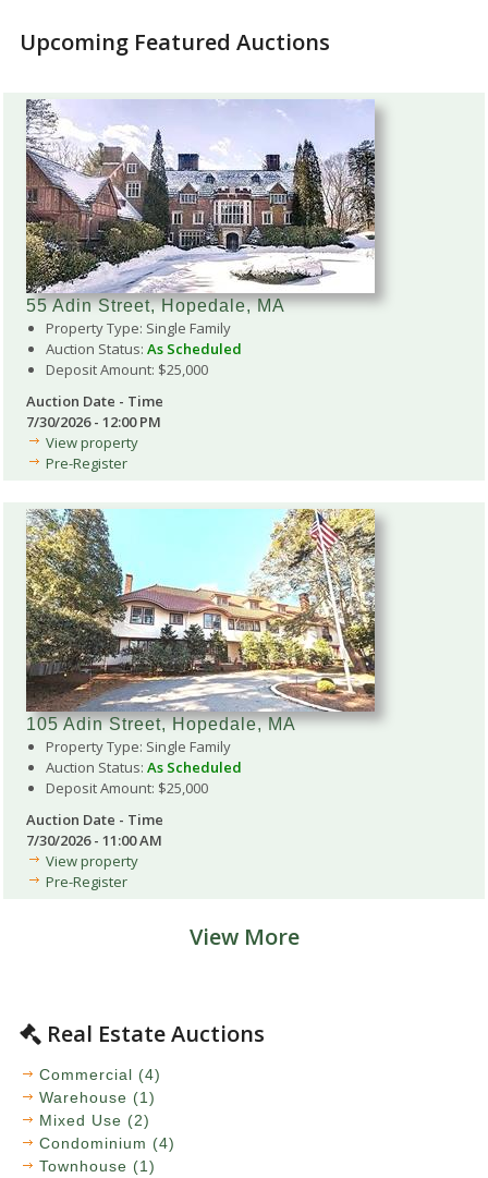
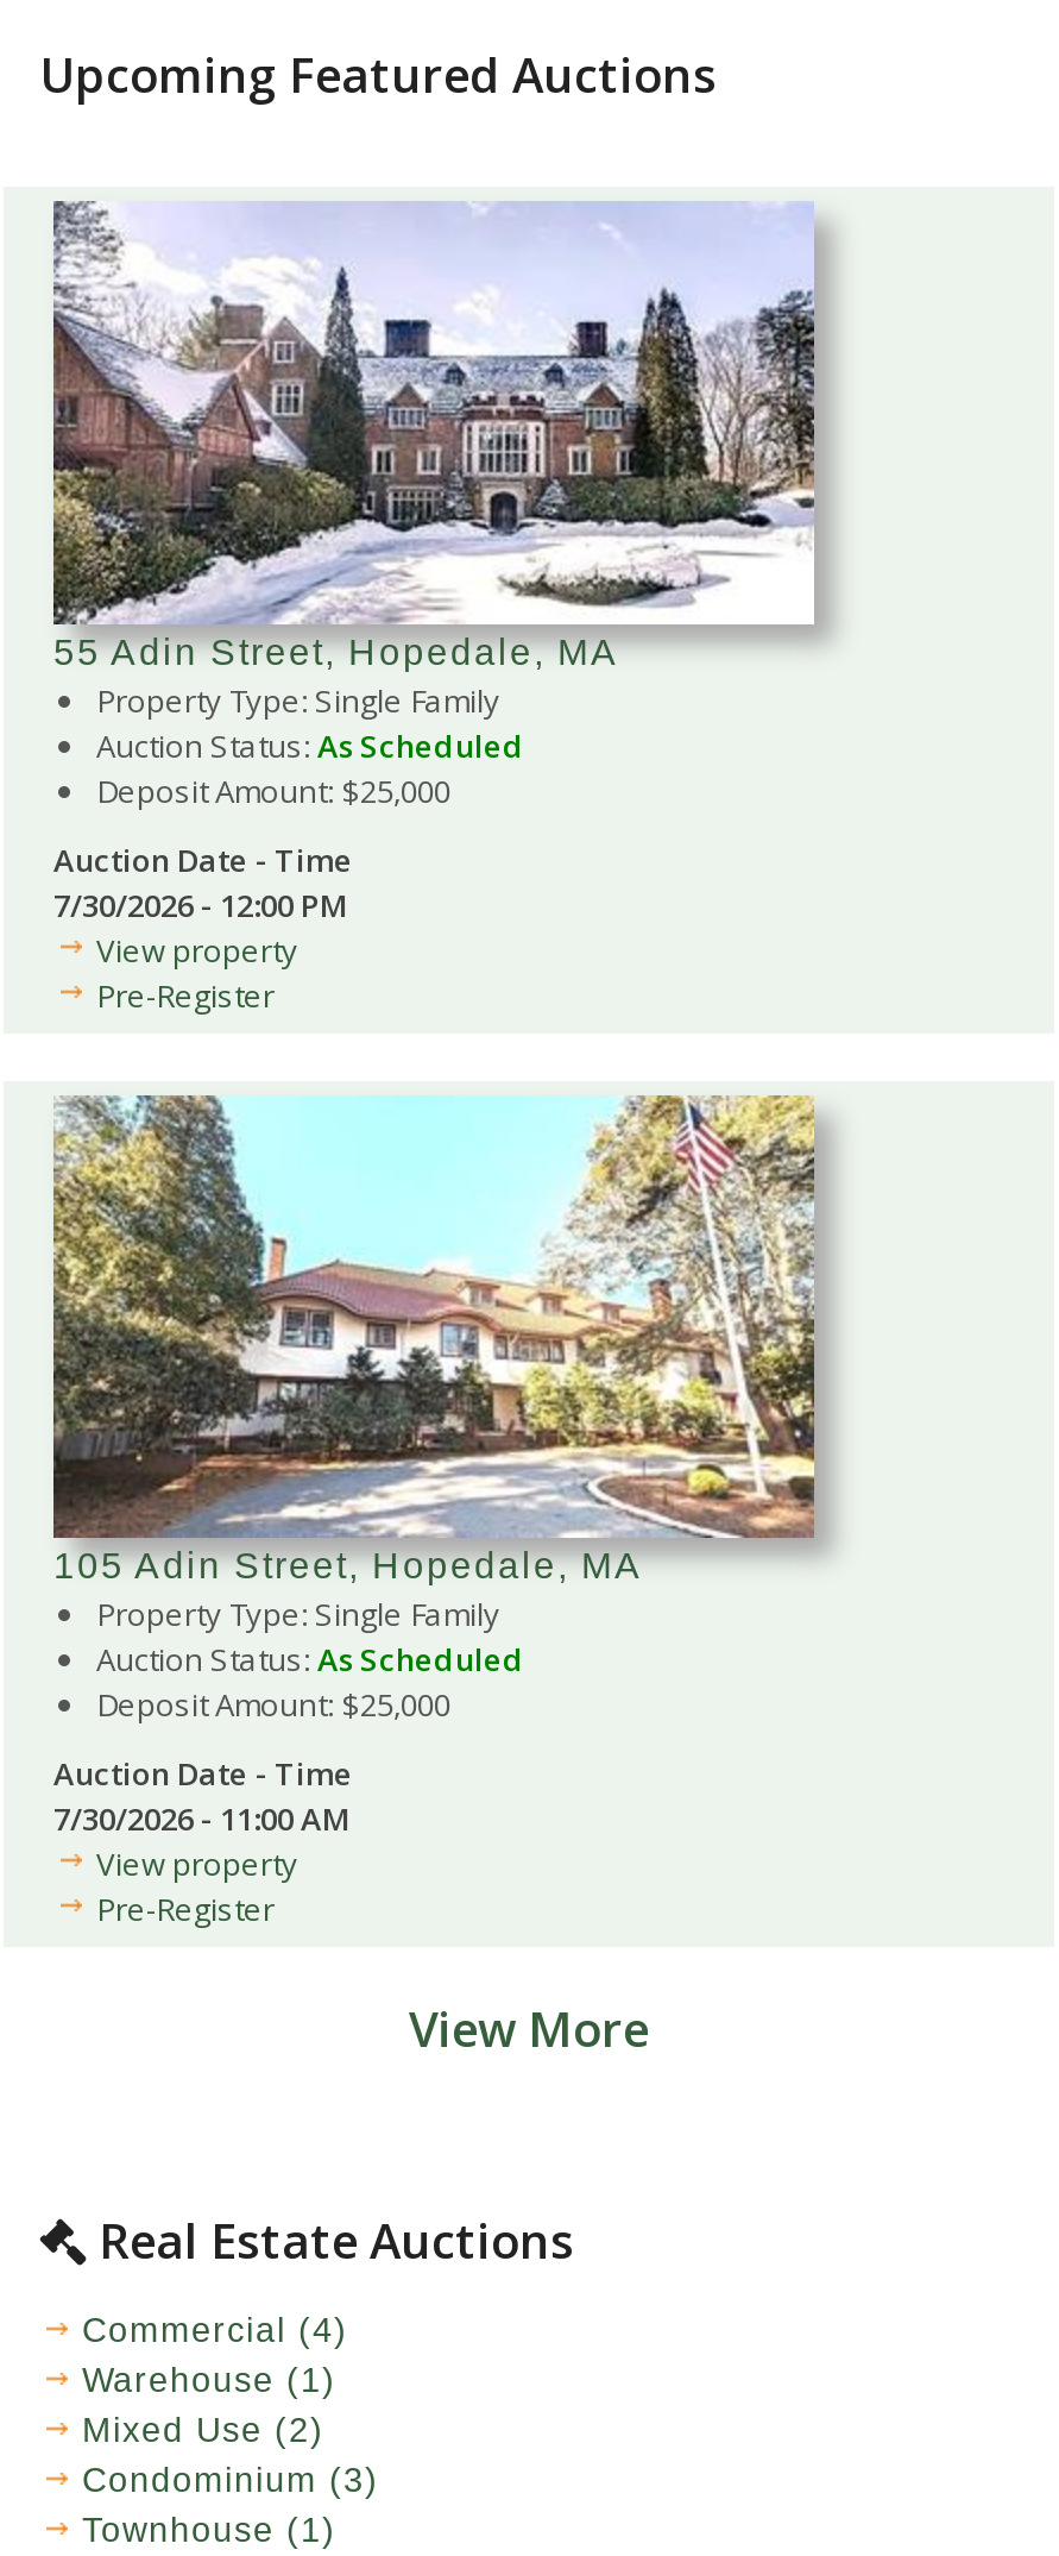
- Condominium (4)
+ Condominium (3)
